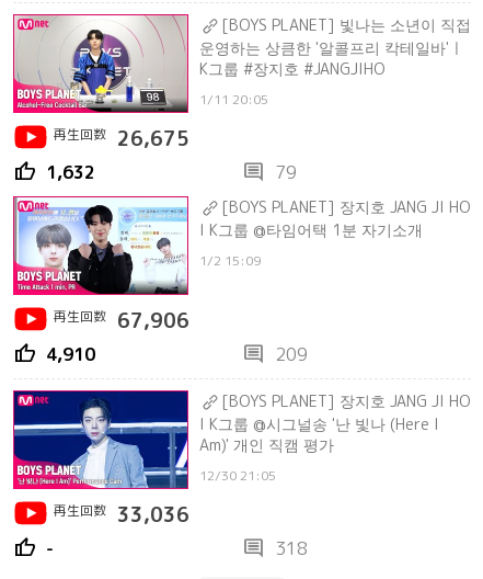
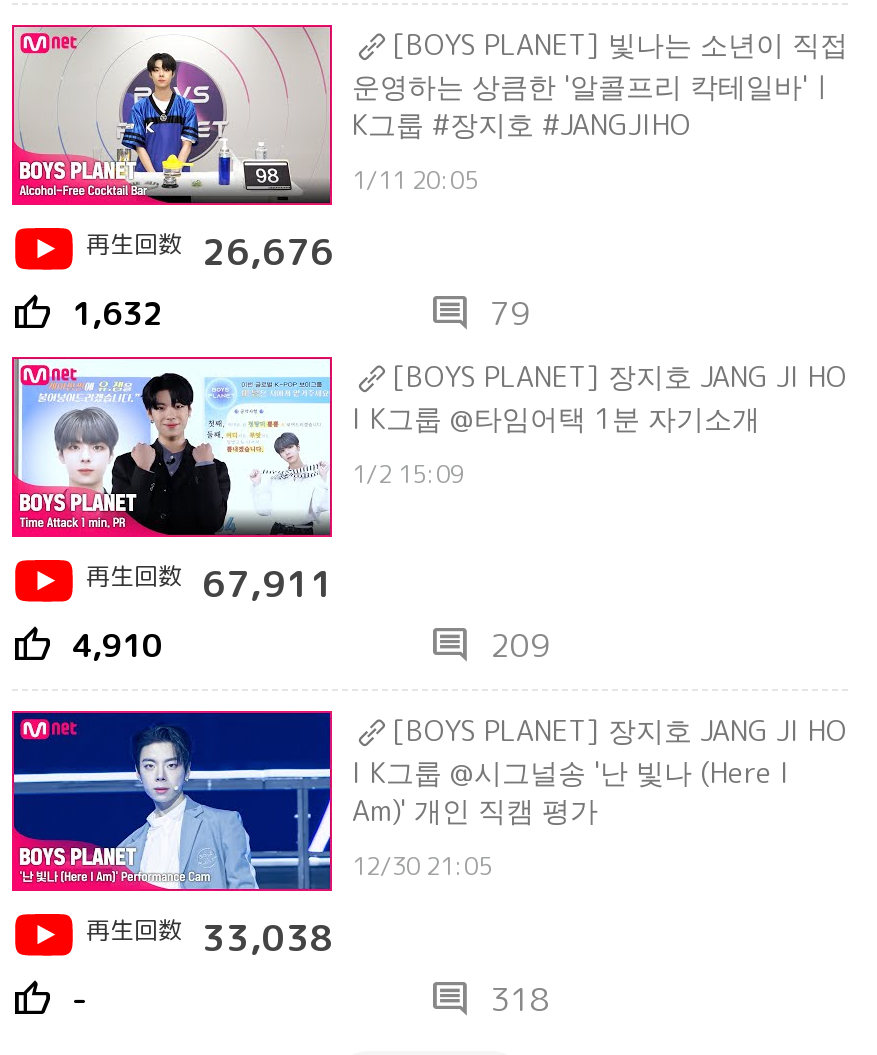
- 再生回数 26,675
+ 再生回数 26,676

- 再生回数 67,906
+ 再生回数 67,911

- 再生回数 33,036
+ 再生回数 33,038
